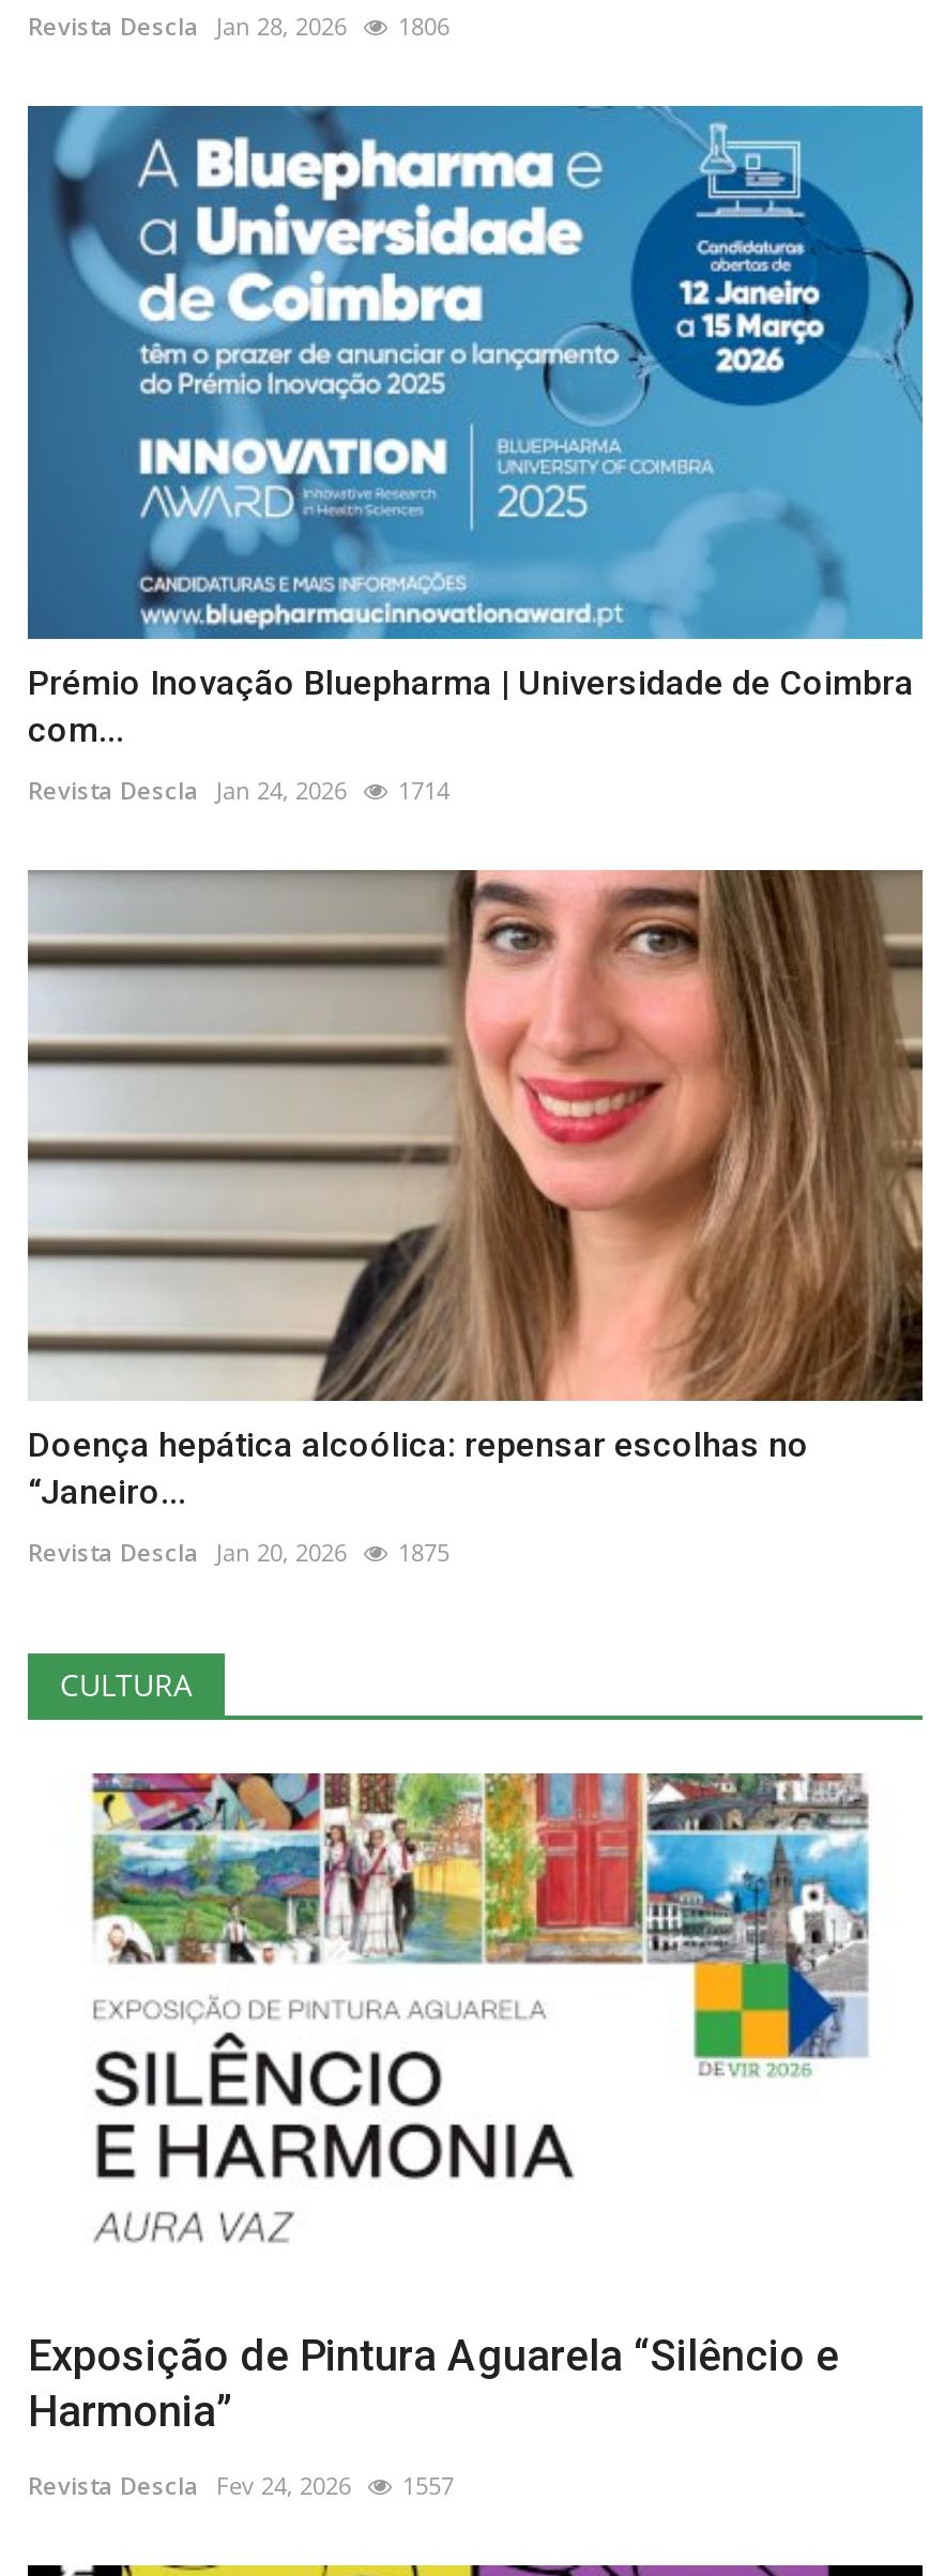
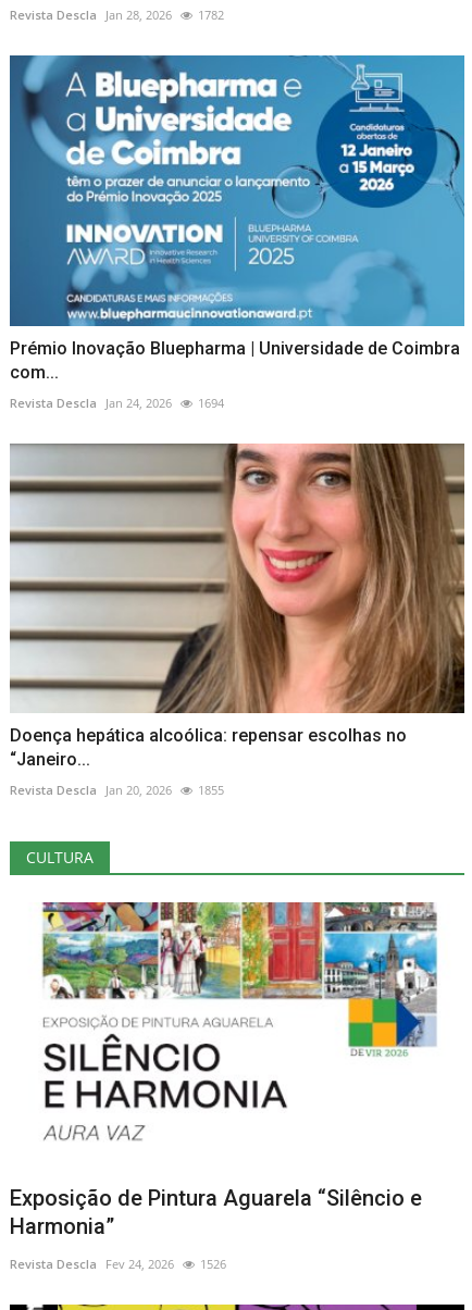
- Revista Descla Jan 28, 2026 1806
+ Revista Descla Jan 28, 2026 1782

- Revista Descla Jan 24, 2026 1714
+ Revista Descla Jan 24, 2026 1694

- Revista Descla Jan 20, 2026 1875
+ Revista Descla Jan 20, 2026 1855

- Revista Descla Fev 24, 2026 1557
+ Revista Descla Fev 24, 2026 1526
